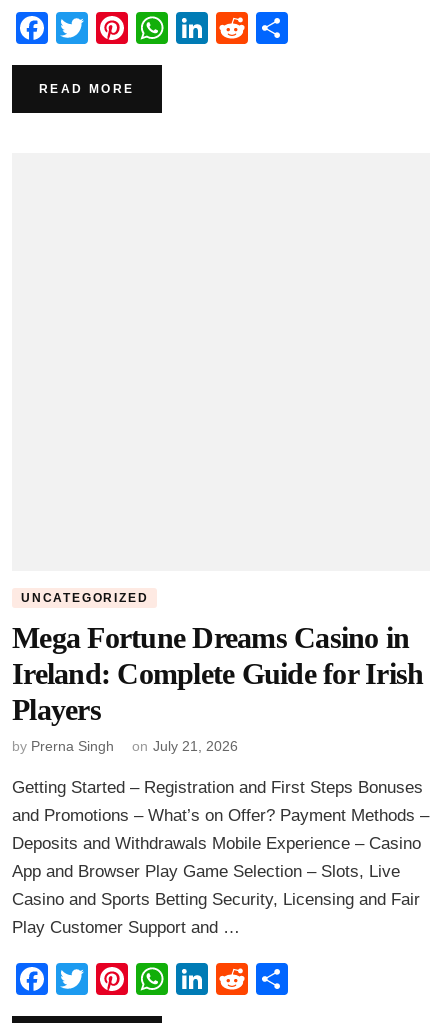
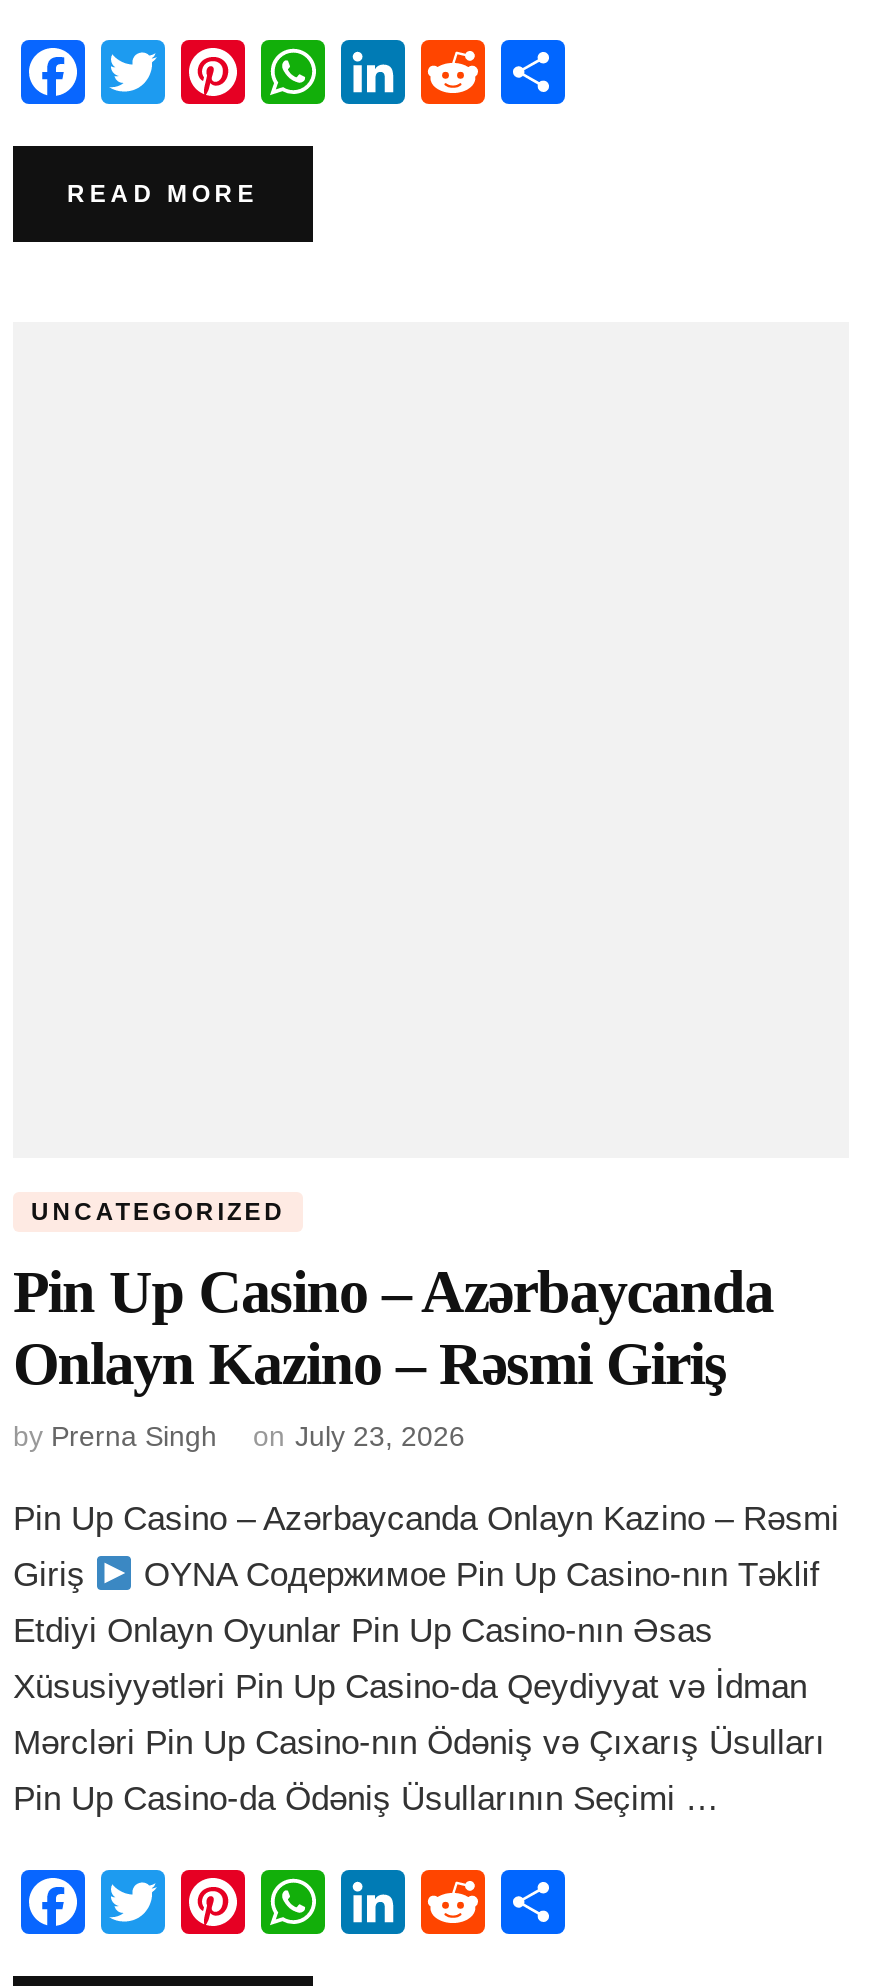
- Mega Fortune Dreams Casino in
- Ireland: Complete Guide for Irish
- Players
+ Pin Up Casino – Azərbaycanda
+ Onlayn Kazino – Rəsmi Giriş

- by Prerna Singh on July 21, 2026
+ by Prerna Singh on July 23, 2026

- Getting Started – Registration and First Steps Bonuses
+ Pin Up Casino – Azərbaycanda Onlayn Kazino – Rəsmi

- and Promotions – What’s on Offer? Payment Methods –
+ Giriş
+ OYNA Содержимое Pin Up Casino-nın Təklif

- Deposits and Withdrawals Mobile Experience – Casino
+ Etdiyi Onlayn Oyunlar Pin Up Casino-nın Əsas

- App and Browser Play Game Selection – Slots, Live
+ Xüsusiyyətləri Pin Up Casino-da Qeydiyyat və İdman

- Casino and Sports Betting Security, Licensing and Fair
+ Mərcləri Pin Up Casino-nın Ödəniş və Çıxarış Üsulları

- Play Customer Support and …
+ Pin Up Casino-da Ödəniş Üsullarının Seçimi …
